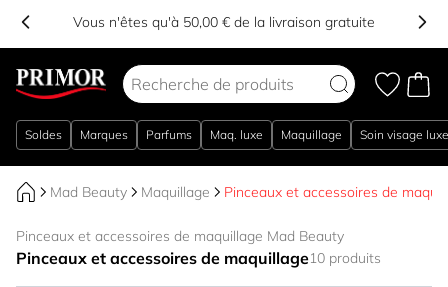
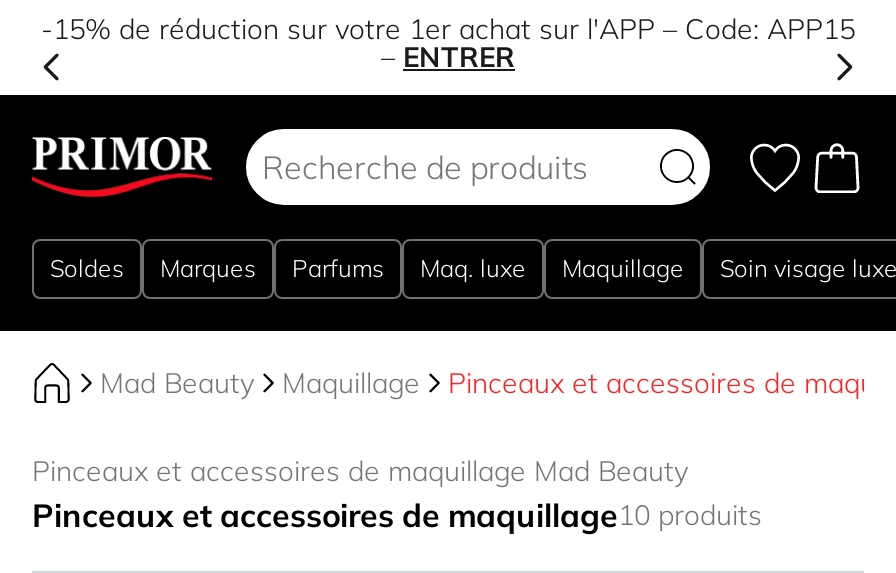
- Vous n'êtes qu'à 50,00 € de la livraison gratuite
+ -15% de réduction sur votre 1er achat sur l'APP – Code: APP15
+ – ENTRER
